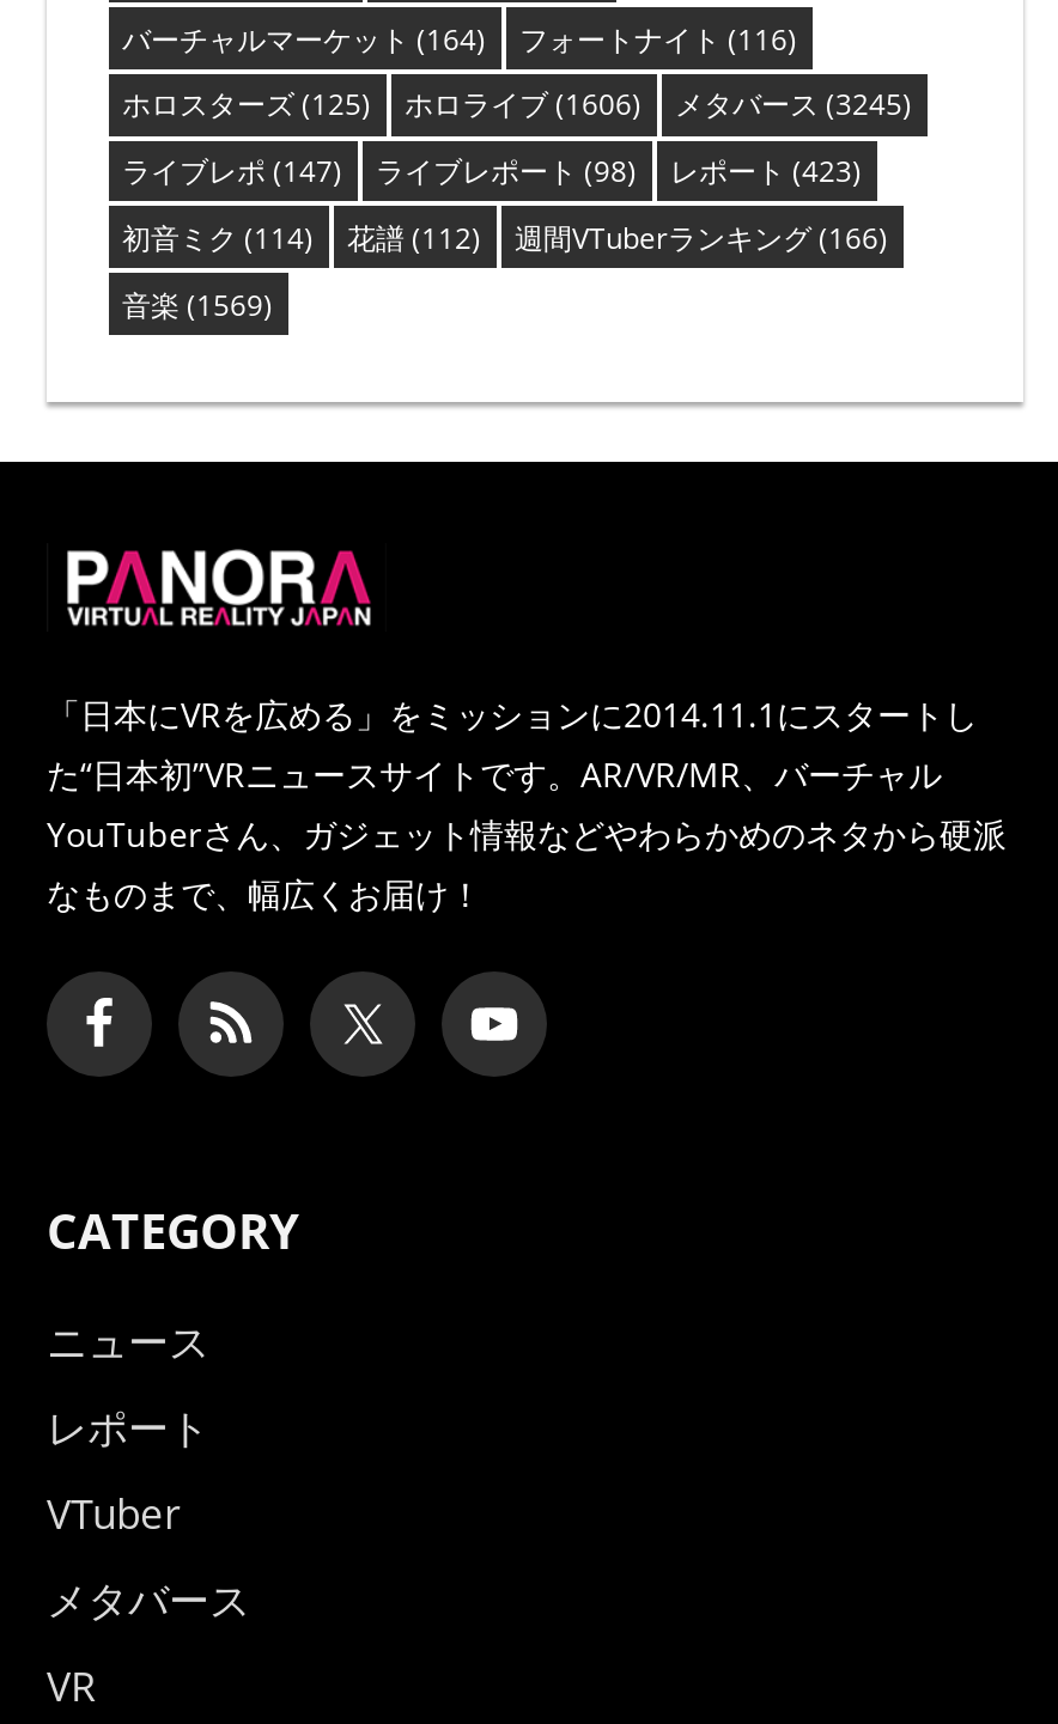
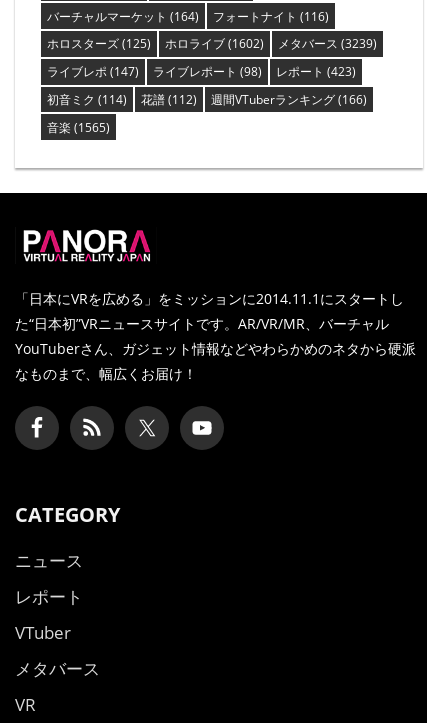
- ホロライブ(1606)
+ ホロライブ(1602)

- メタバース(3245)
+ メタバース(3239)

- 音楽(1569)
+ 音楽(1565)
